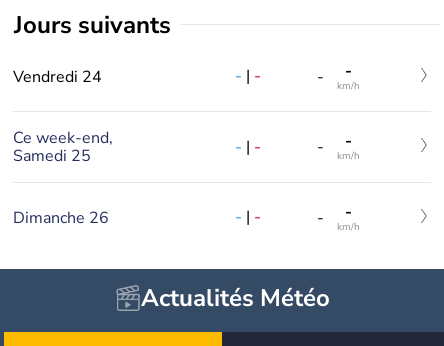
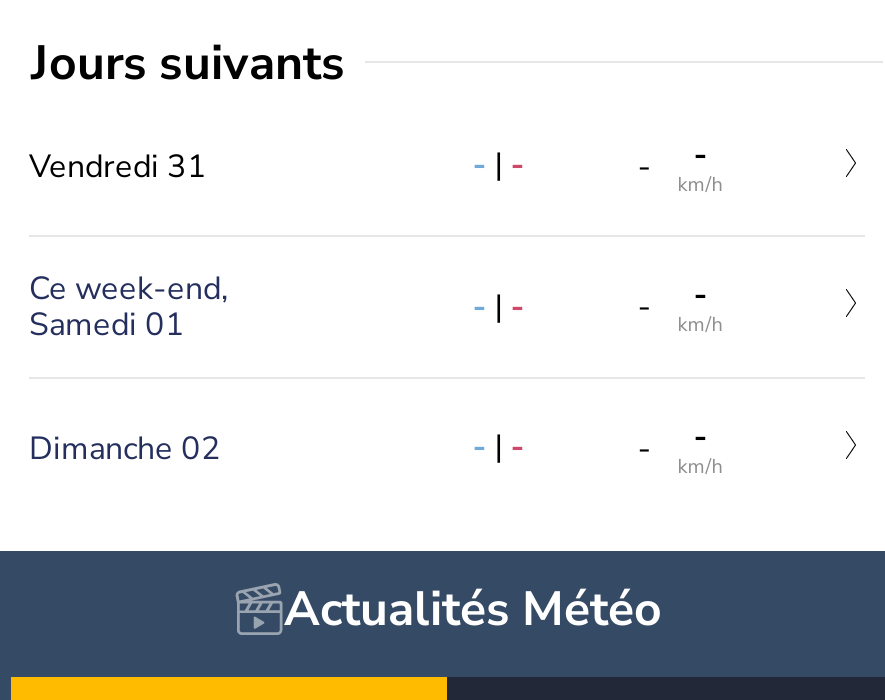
- Vendredi 24
+ Vendredi 31

- Samedi 25
+ Samedi 01

- Dimanche 26
+ Dimanche 02
